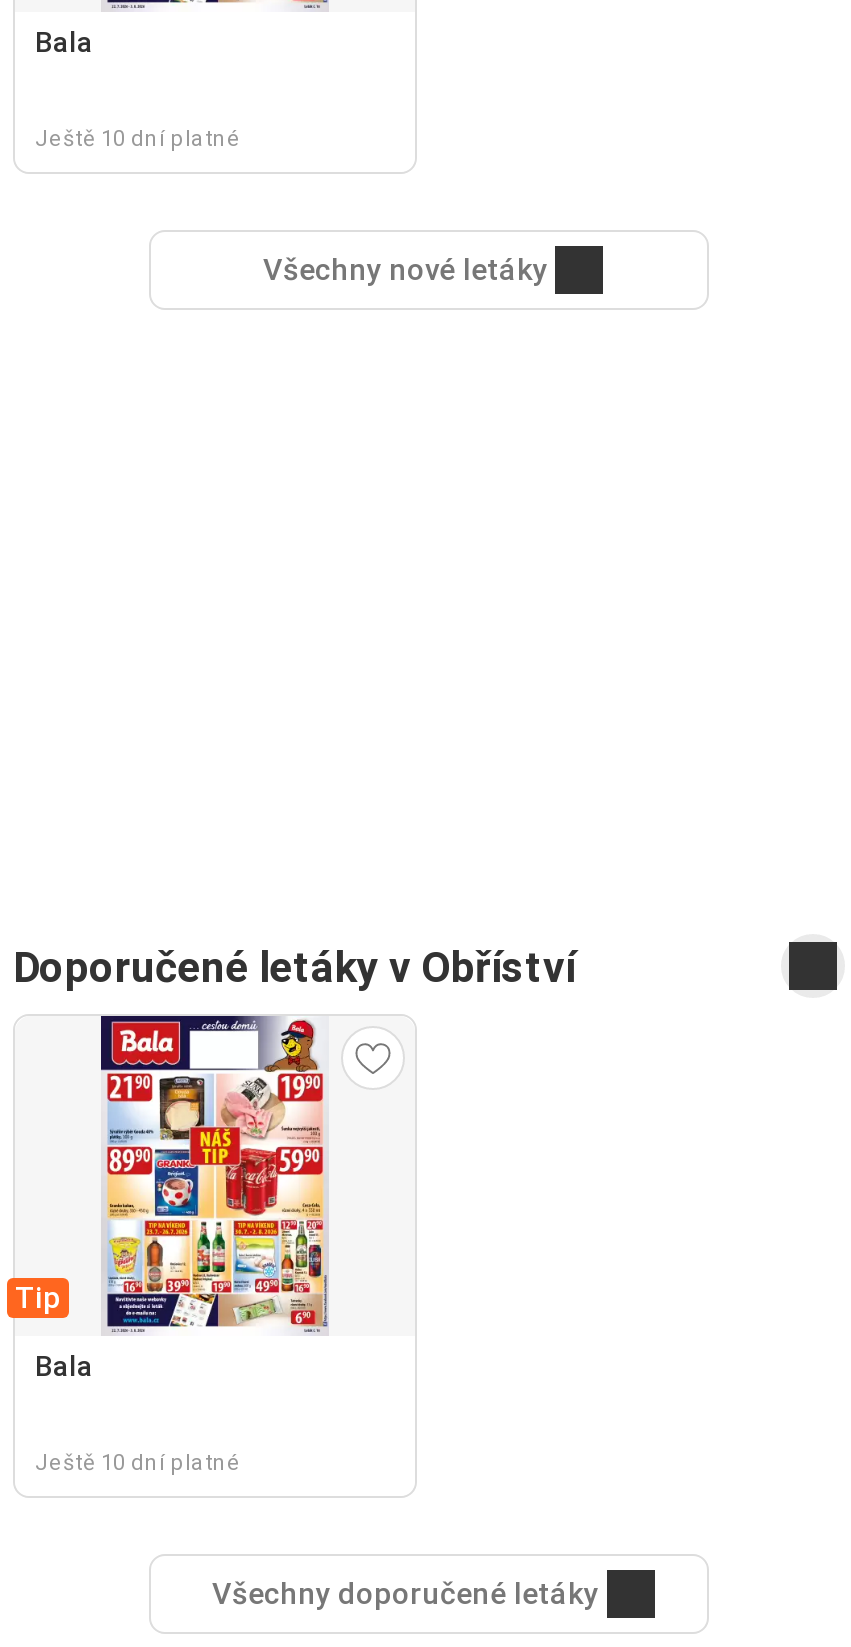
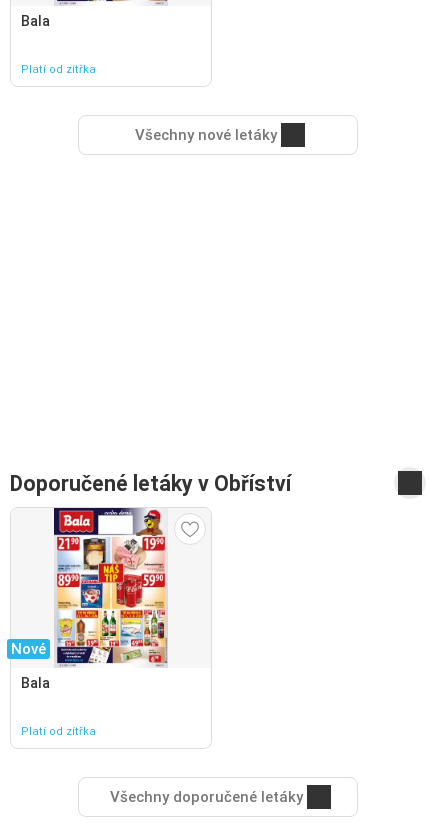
- Ještě 10 dní platné
+ Platí od zítřka

- Tip
+ Nové

- Ještě 10 dní platné
+ Platí od zítřka
